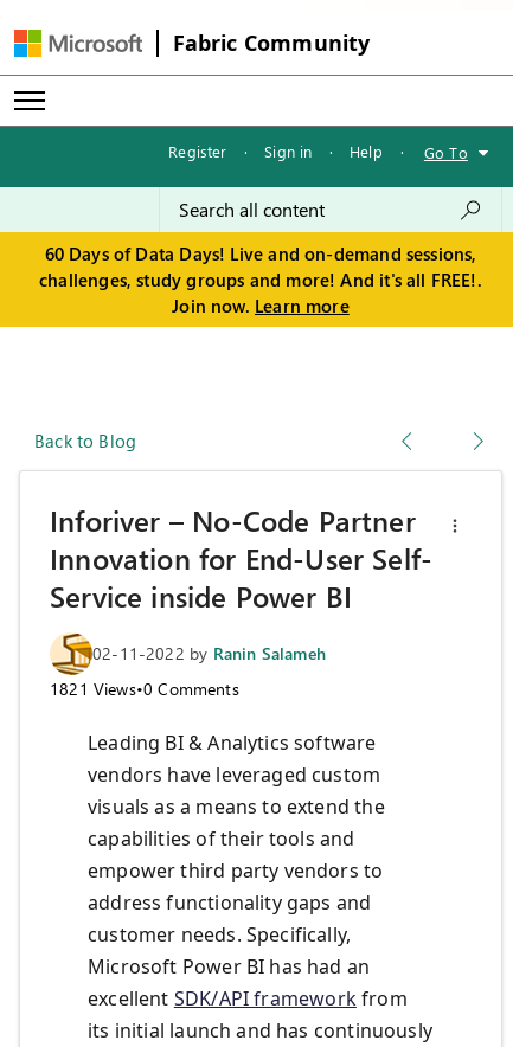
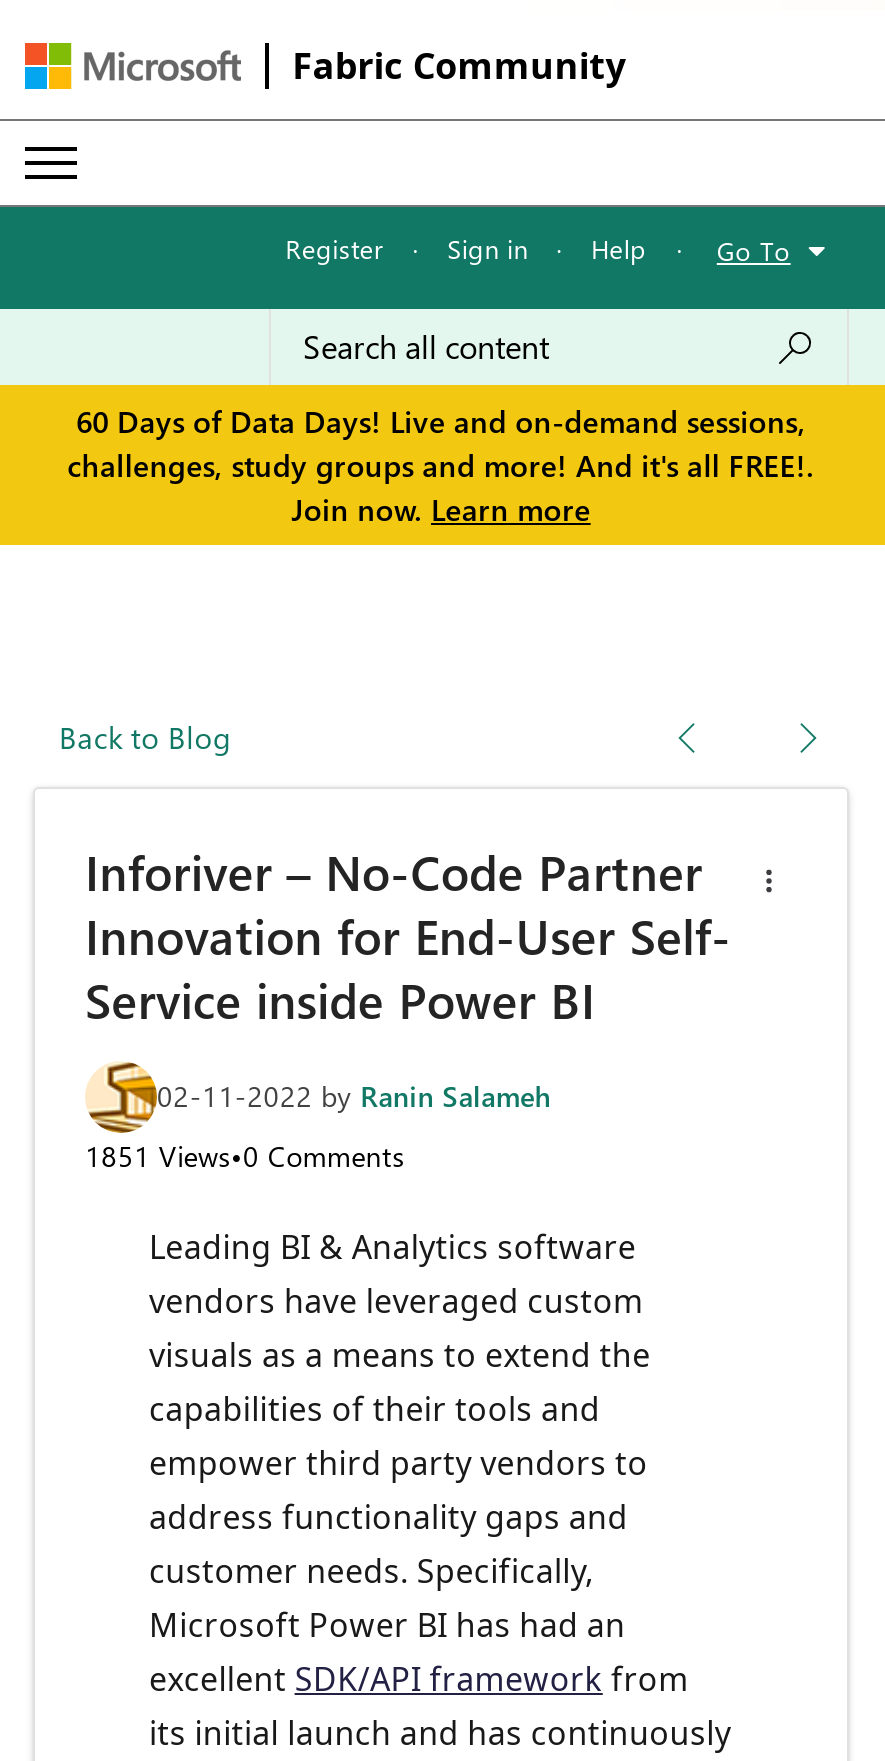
- 1821 Views•0 Comments
+ 1851 Views•0 Comments
